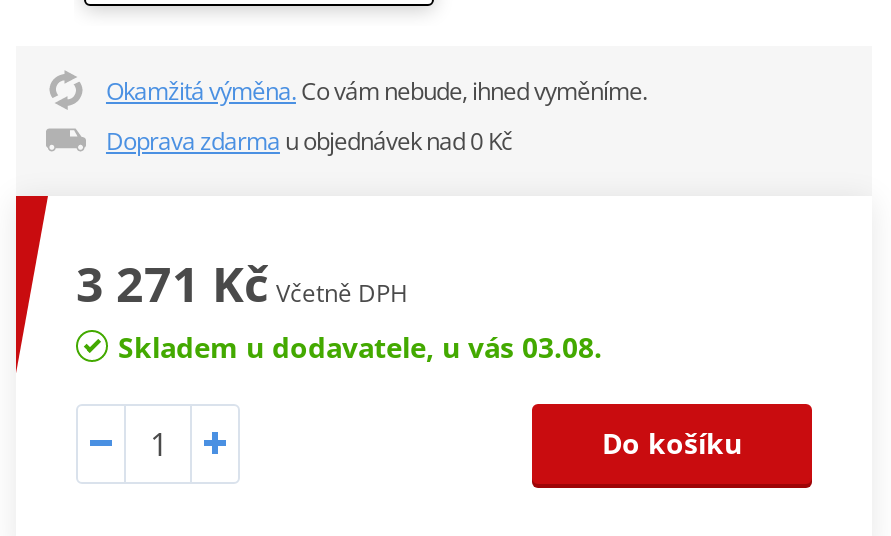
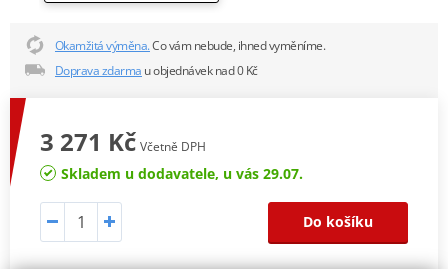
- Skladem u dodavatele, u vás 03.08.
+ Skladem u dodavatele, u vás 29.07.
